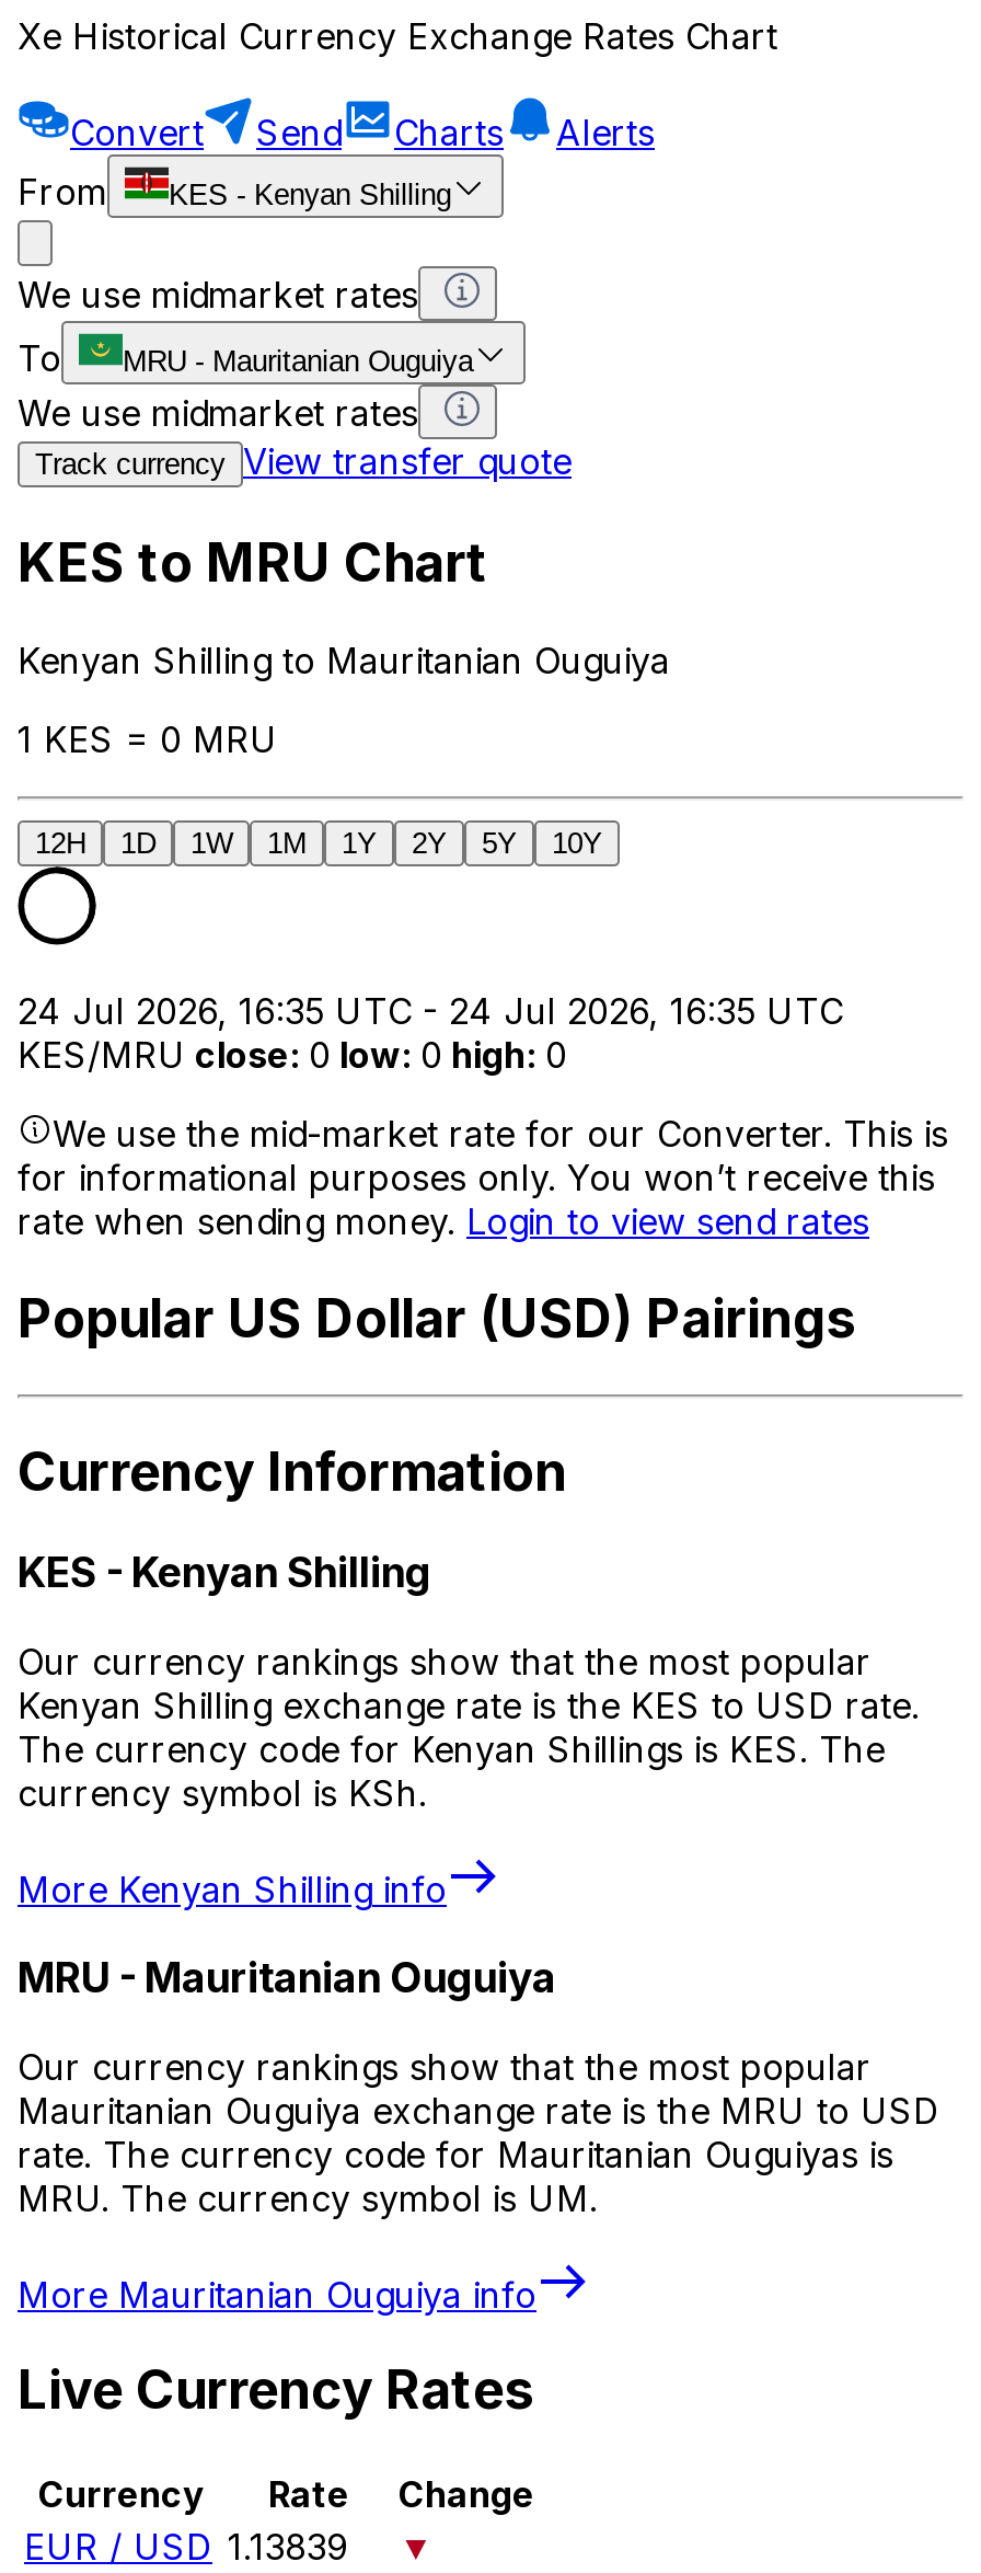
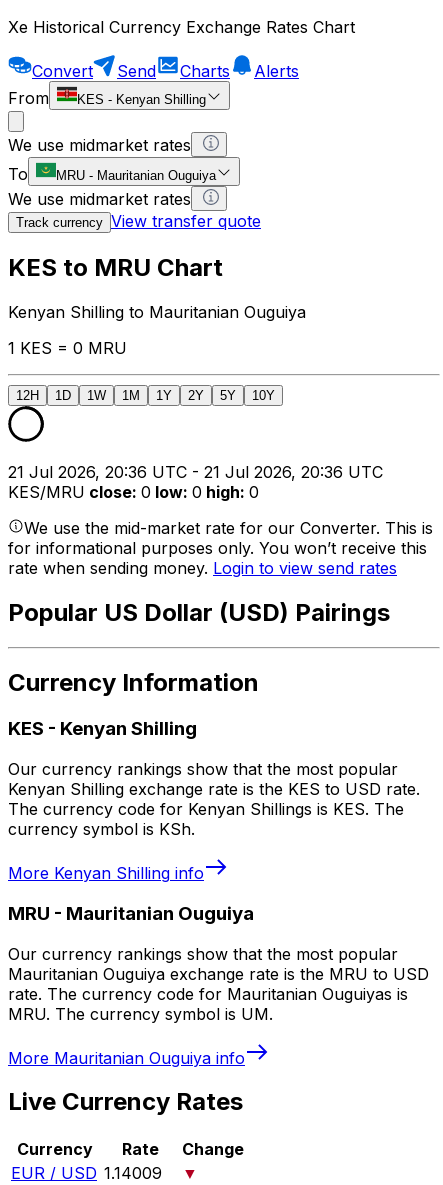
- 24 Jul 2026, 16:35 UTC - 24 Jul 2026, 16:35 UTC
+ 21 Jul 2026, 20:36 UTC - 21 Jul 2026, 20:36 UTC

- EUR / USD 1.13839
+ EUR / USD 1.14009
